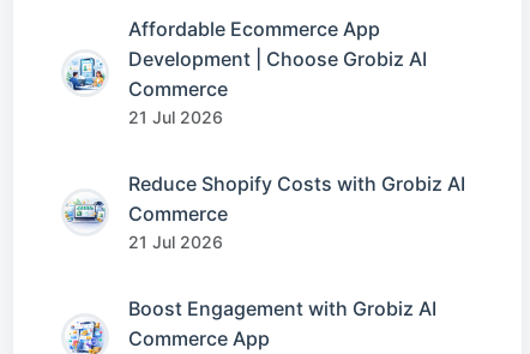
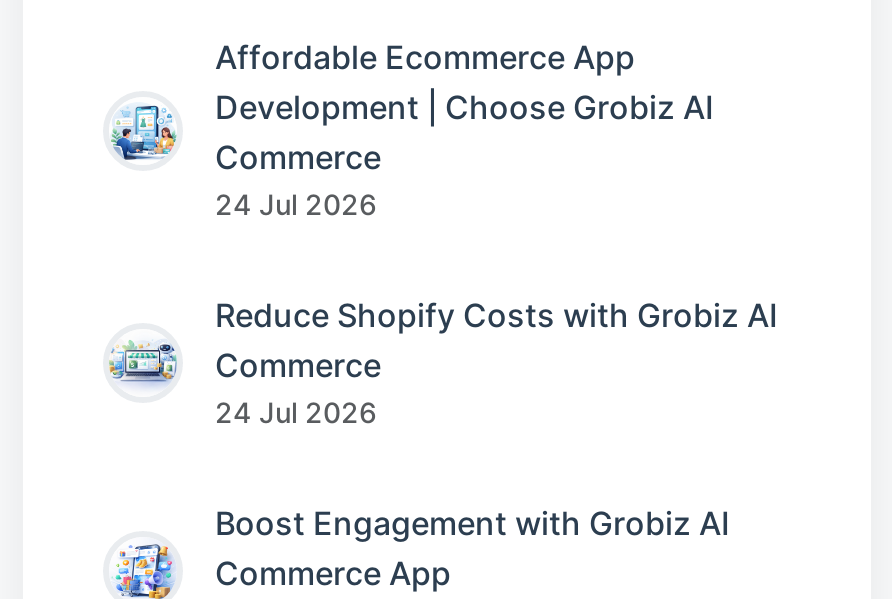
- 21 Jul 2026
+ 24 Jul 2026

- 21 Jul 2026
+ 24 Jul 2026
